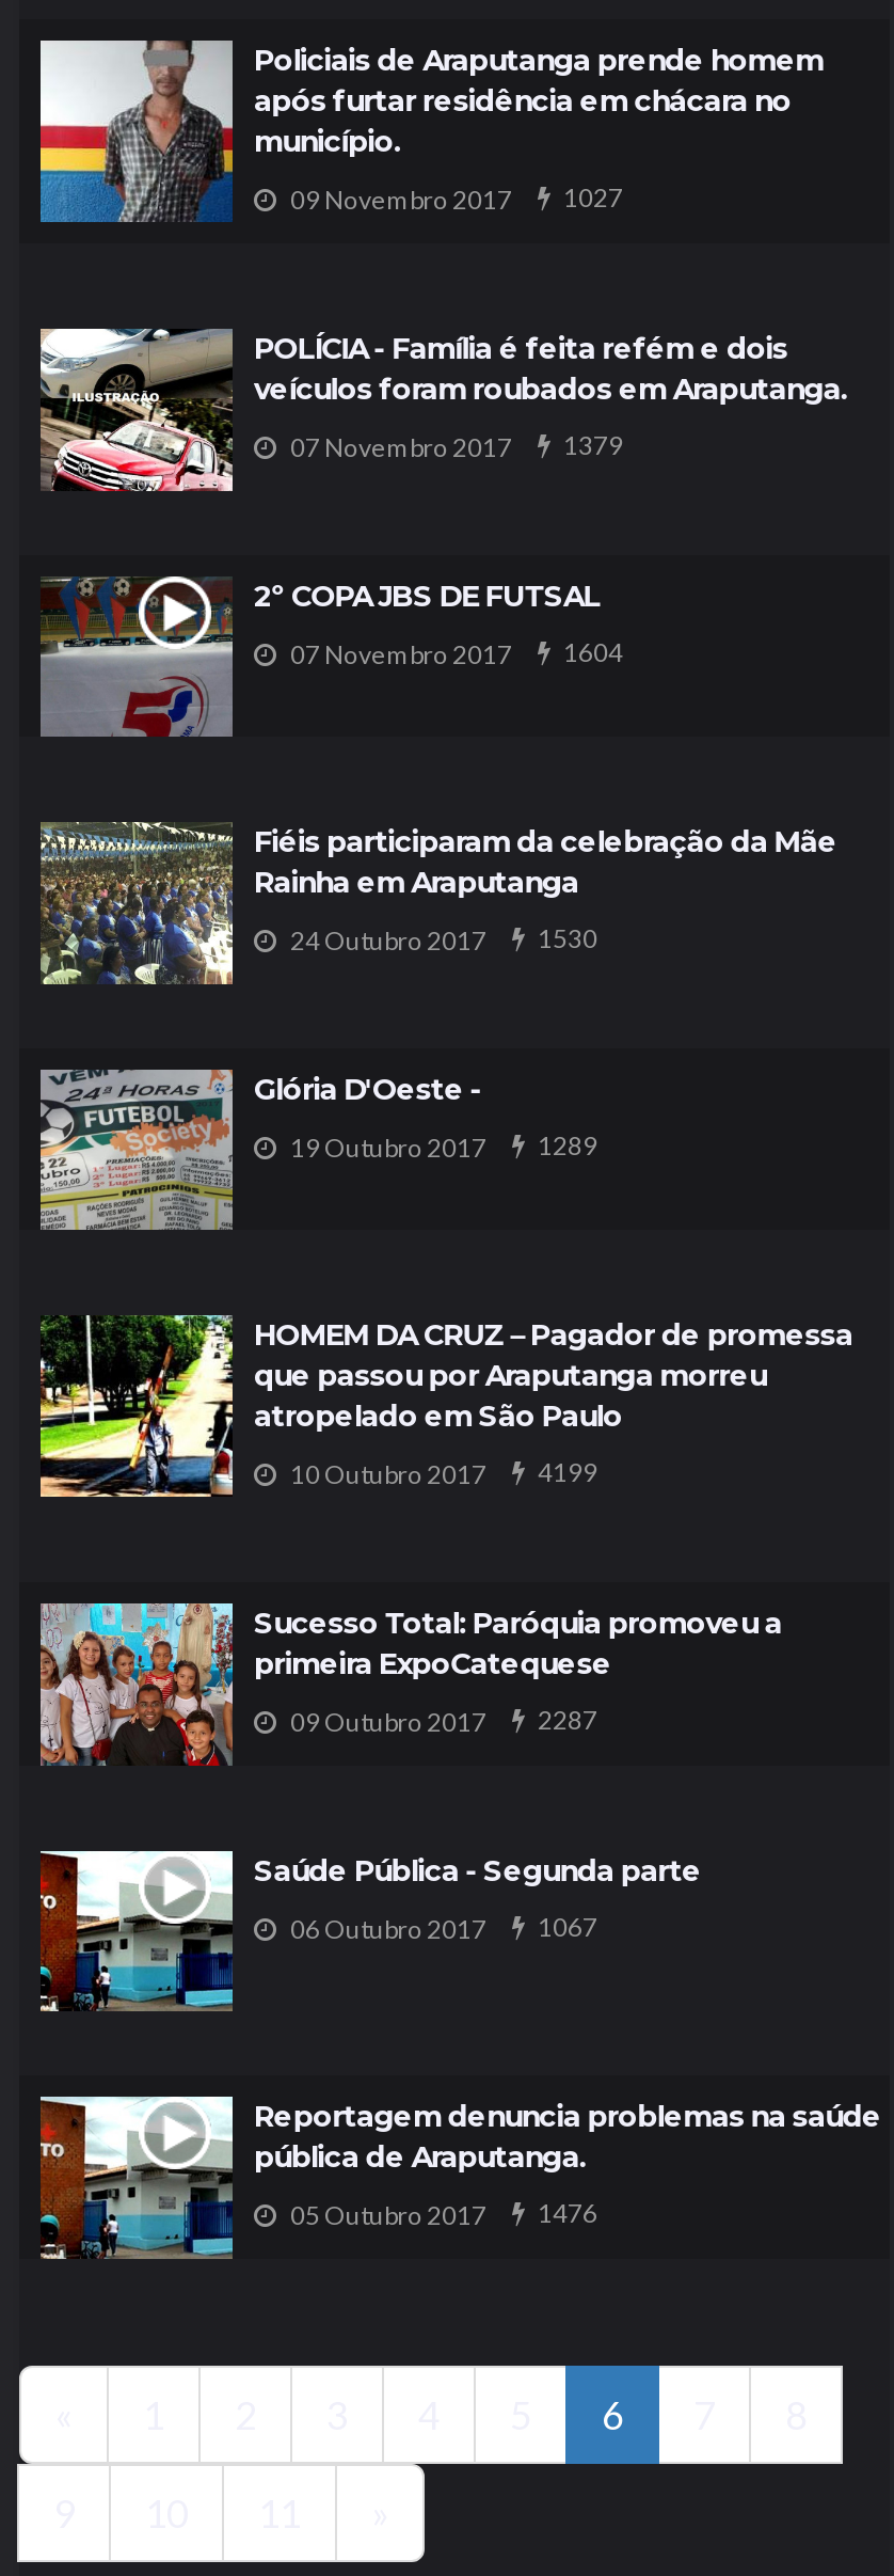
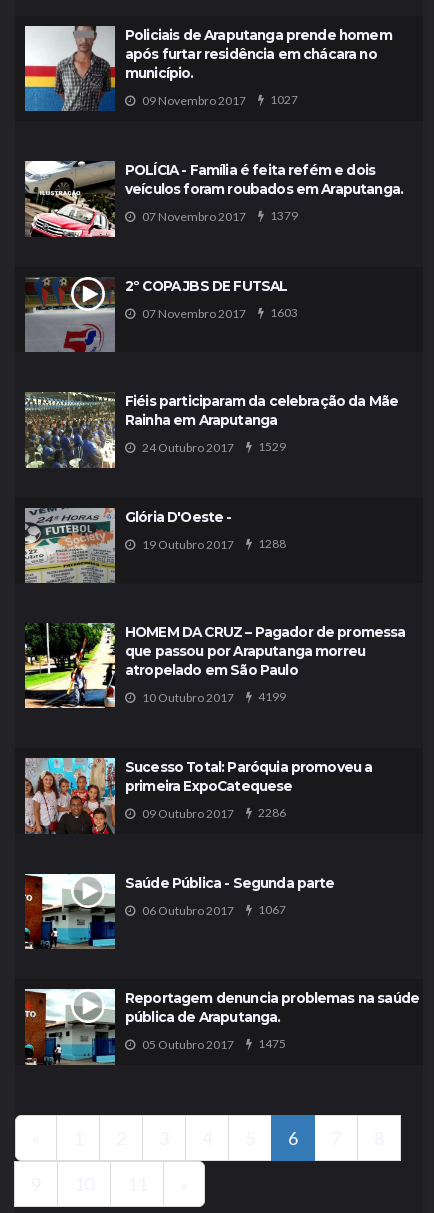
- 07 Novembro 2017 1604
+ 07 Novembro 2017 1603

- 24 Outubro 2017 1530
+ 24 Outubro 2017 1529

- 19 Outubro 2017 1289
+ 19 Outubro 2017 1288

- 09 Outubro 2017 2287
+ 09 Outubro 2017 2286

- 05 Outubro 2017 1476
+ 05 Outubro 2017 1475
